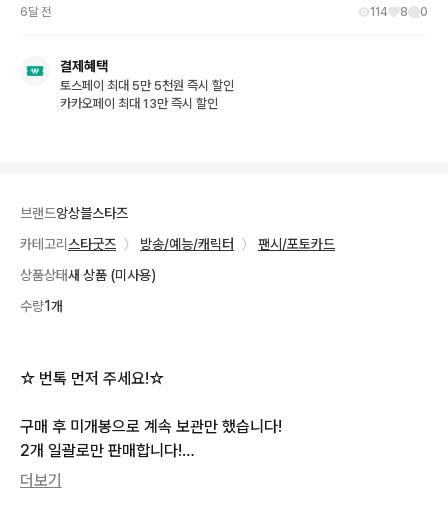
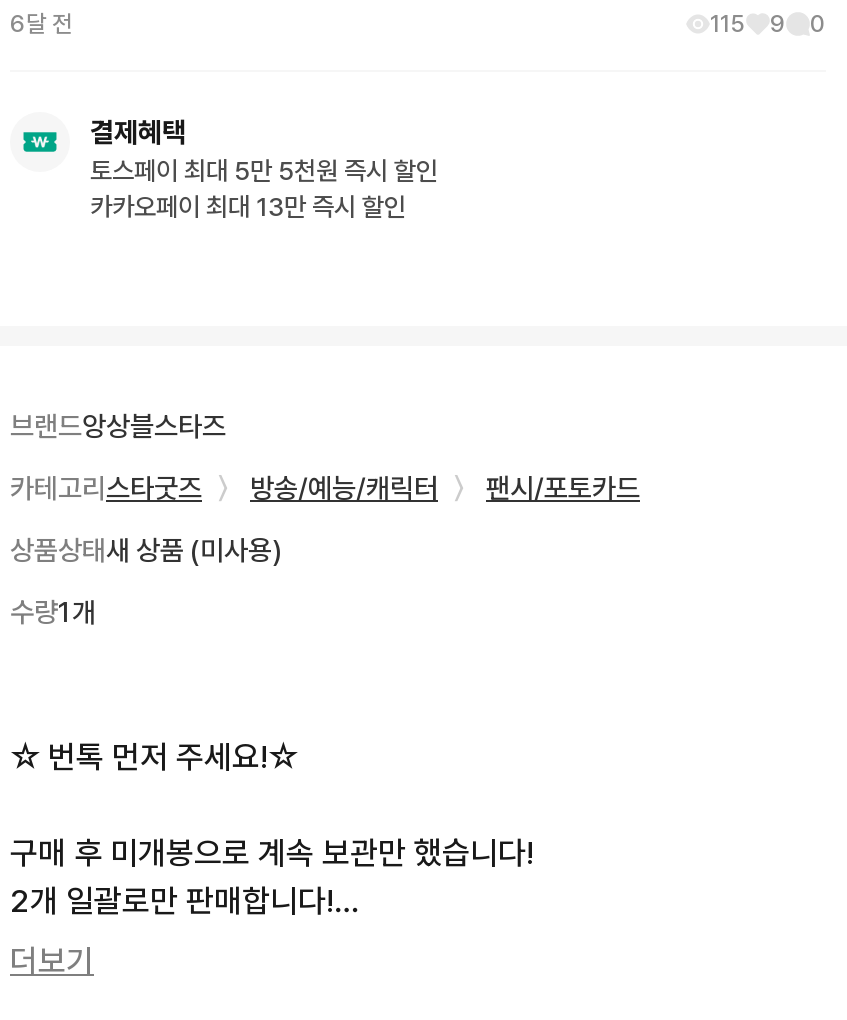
- 114
+ 115

- 8
+ 9
